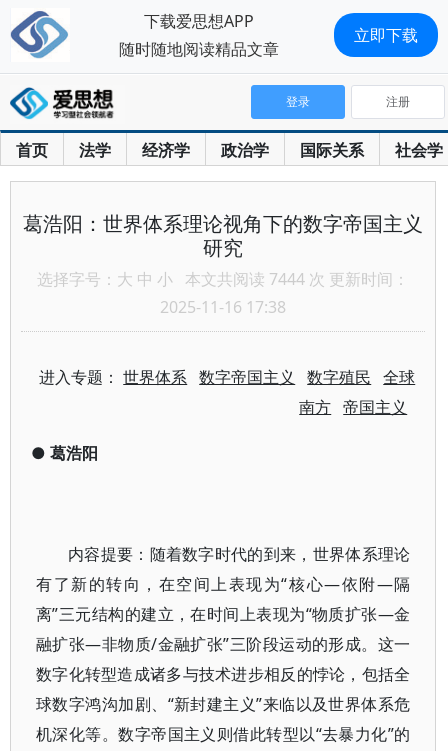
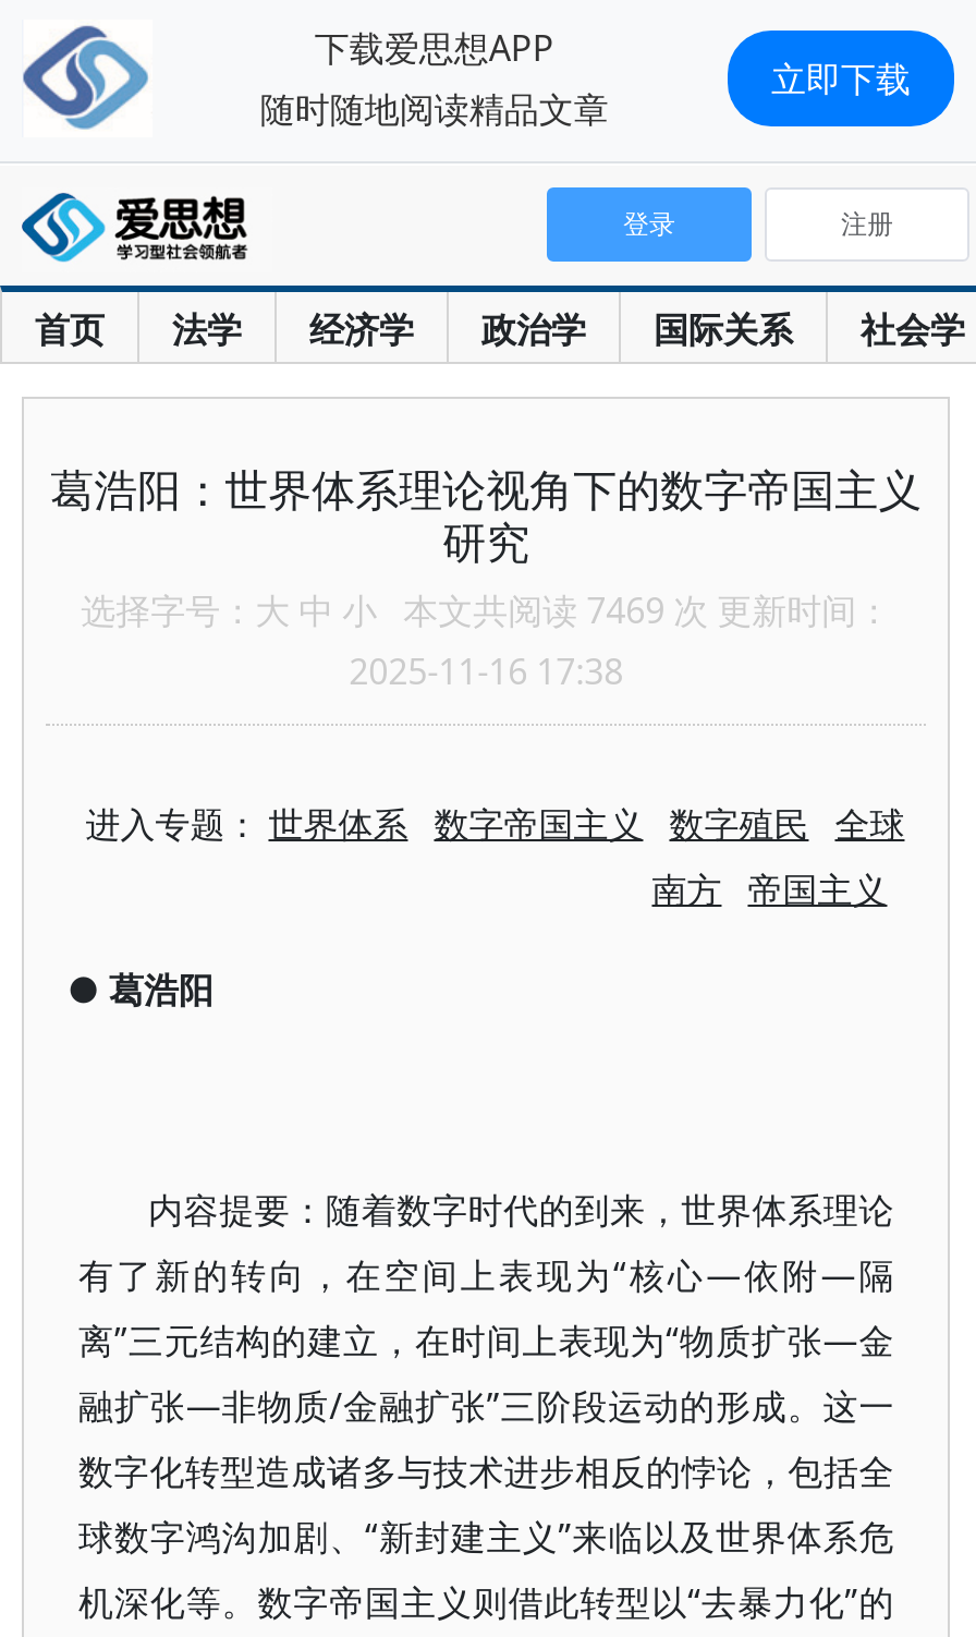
- 选择字号：大 中 小本文共阅读 7444 次 更新时间：
+ 选择字号：大 中 小本文共阅读 7469 次 更新时间：
